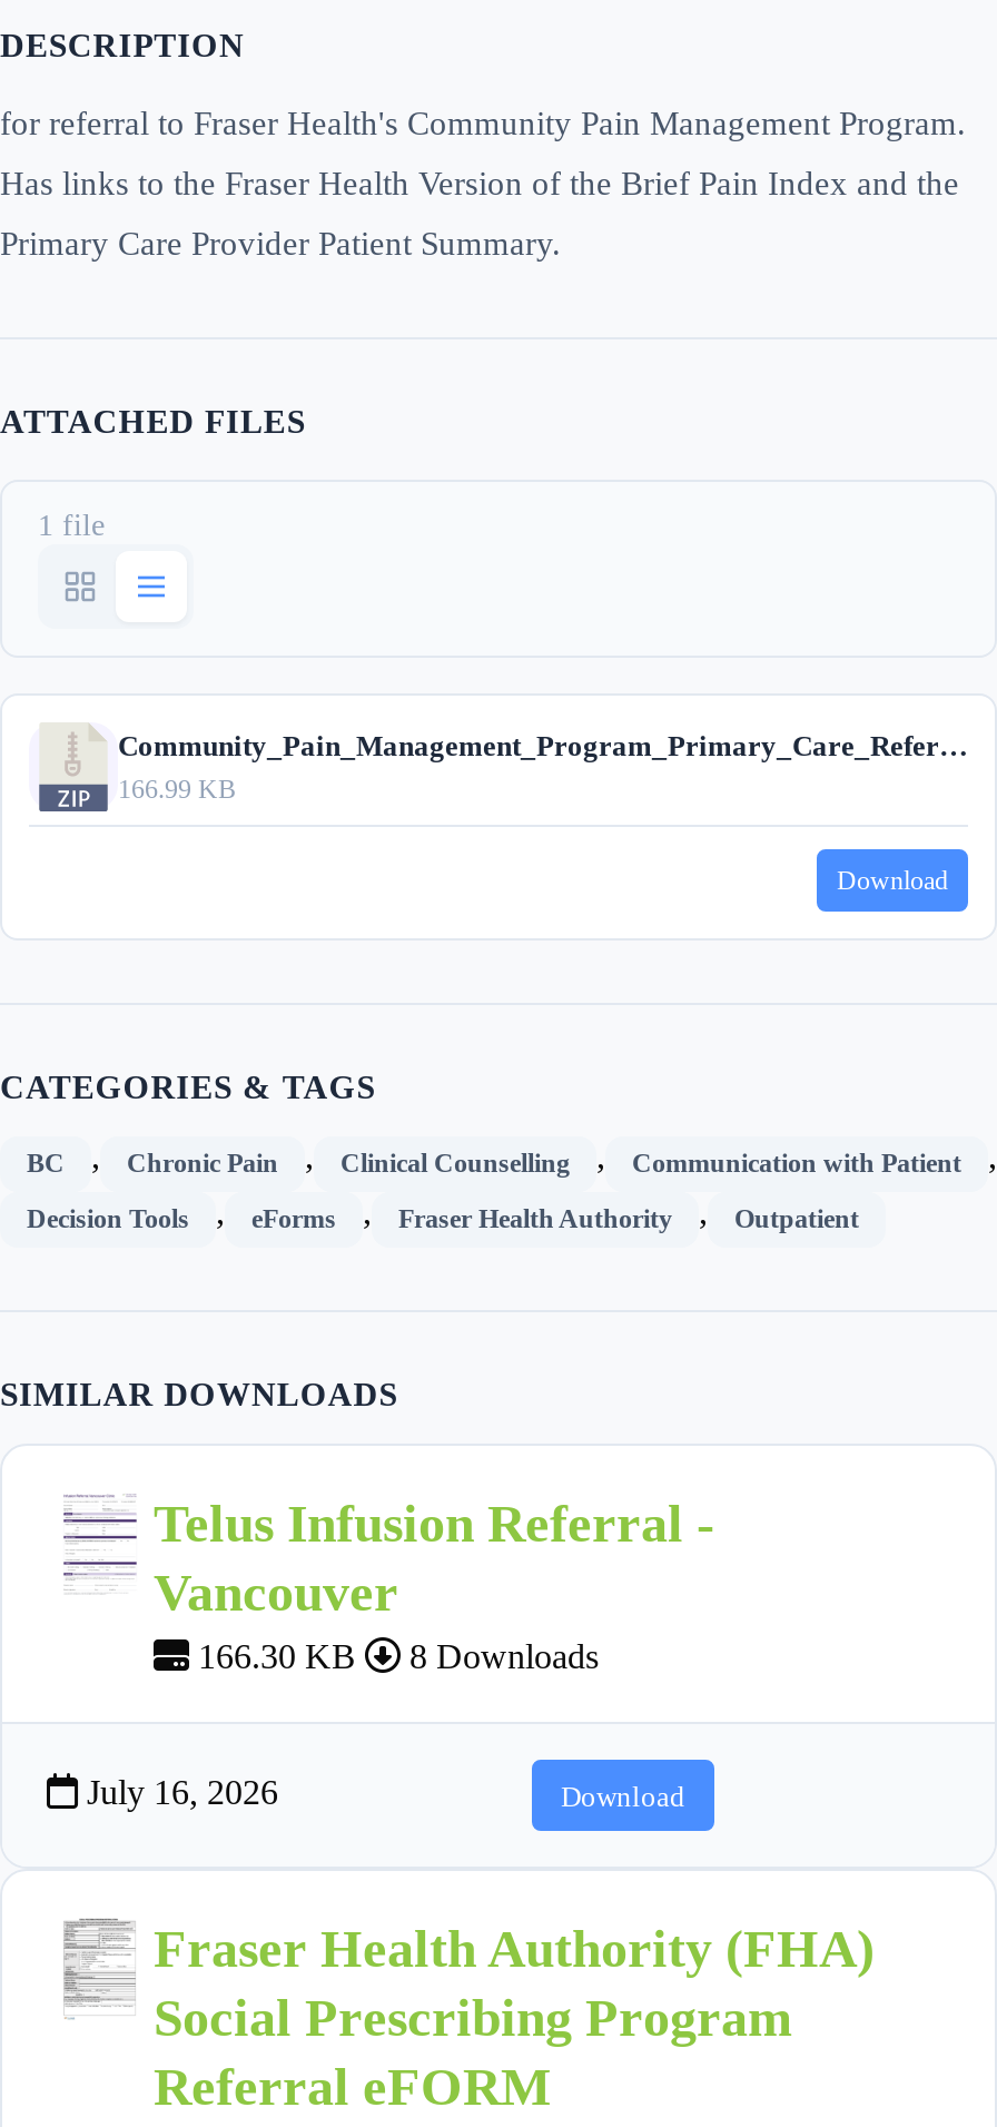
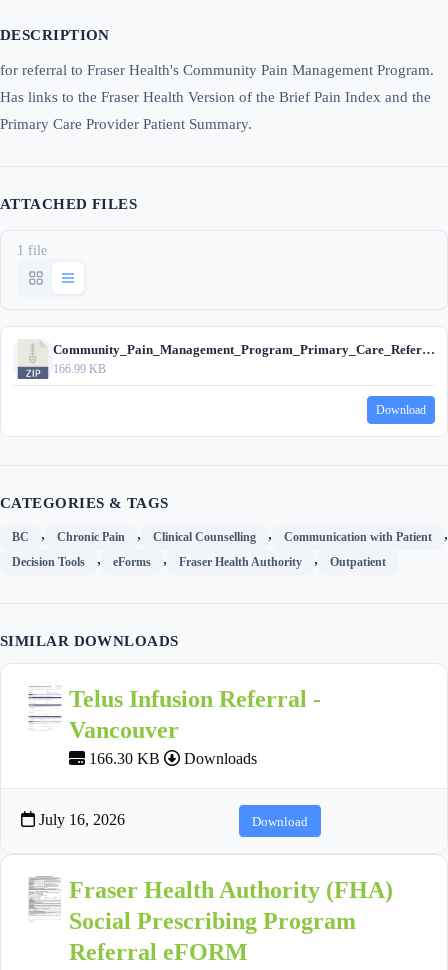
- 8 Downloads
+ Downloads
